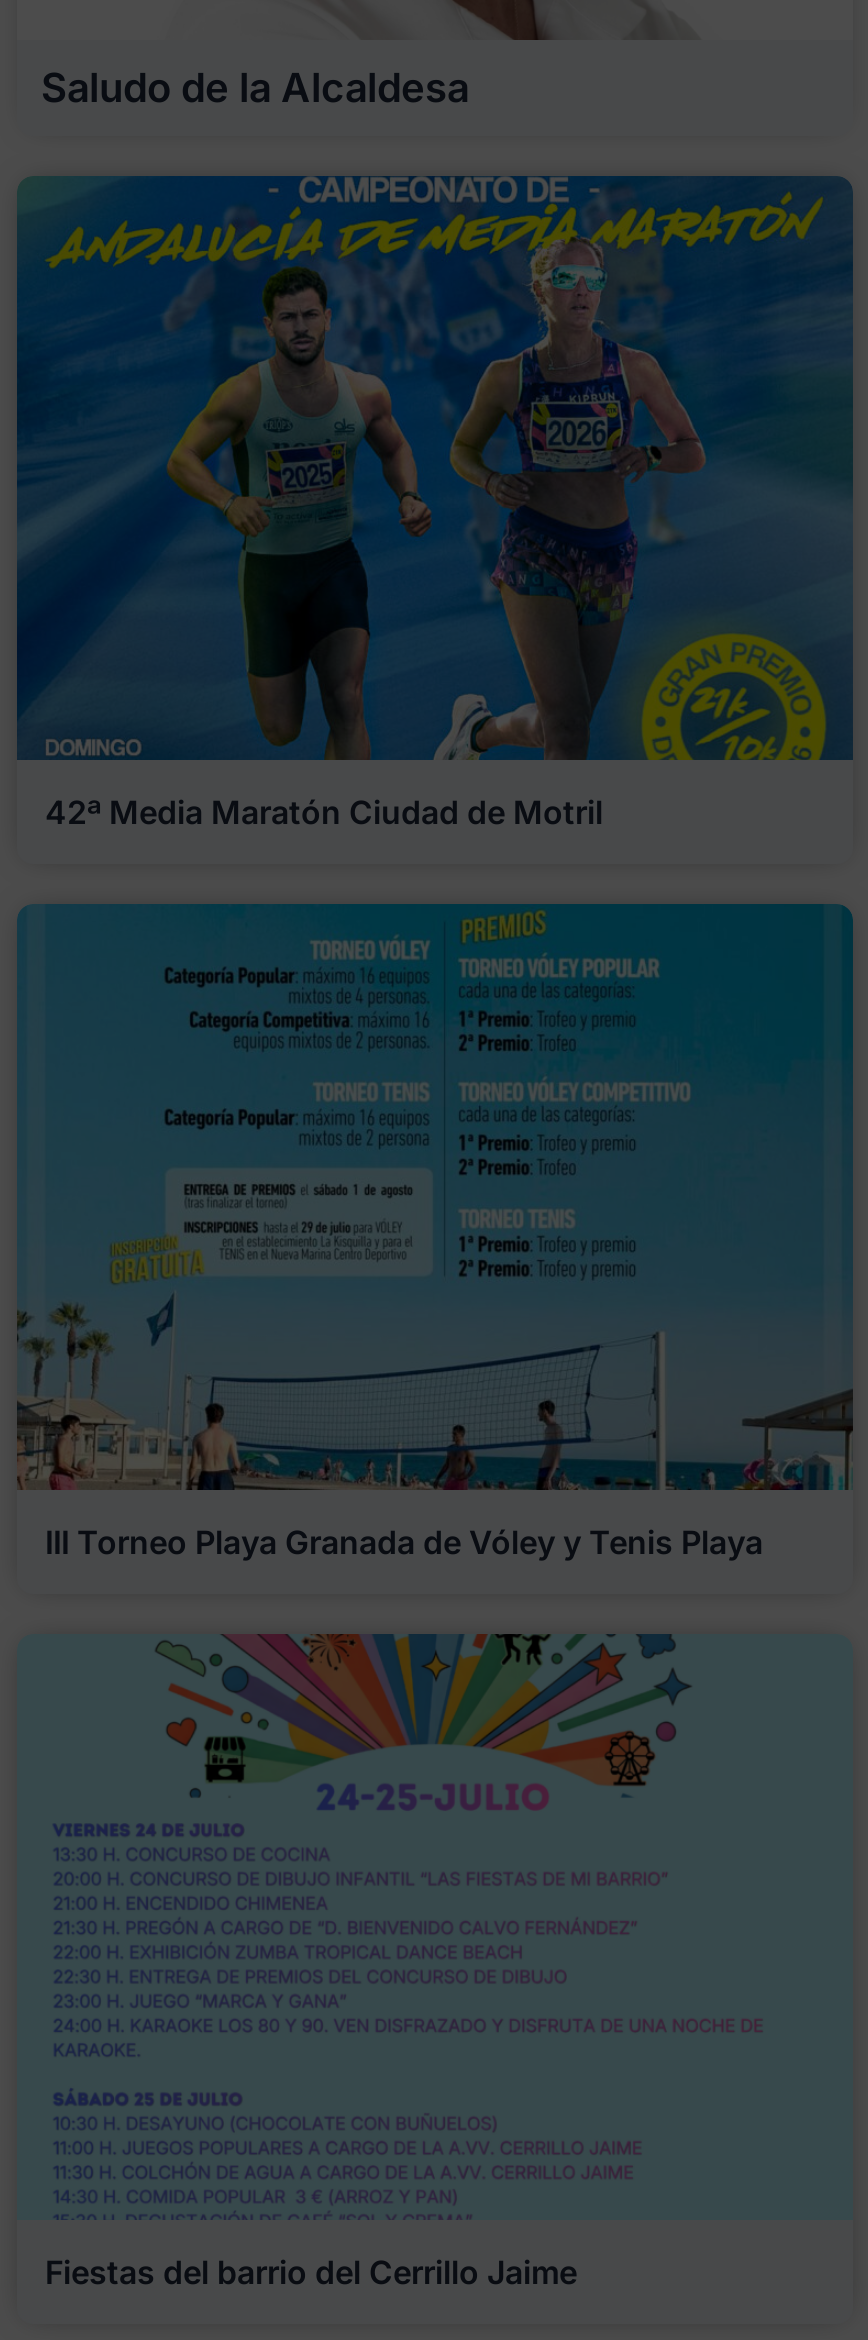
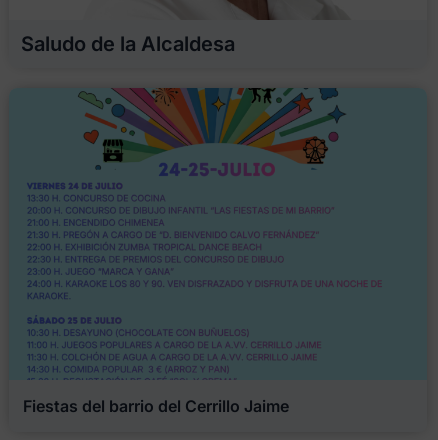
- [image]
- 42ª Media Maratón Ciudad de Motril

- [image]
- III Torneo Playa Granada de Vóley y Tenis Playa
